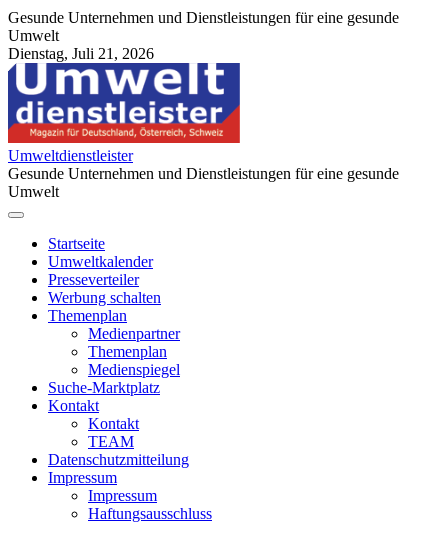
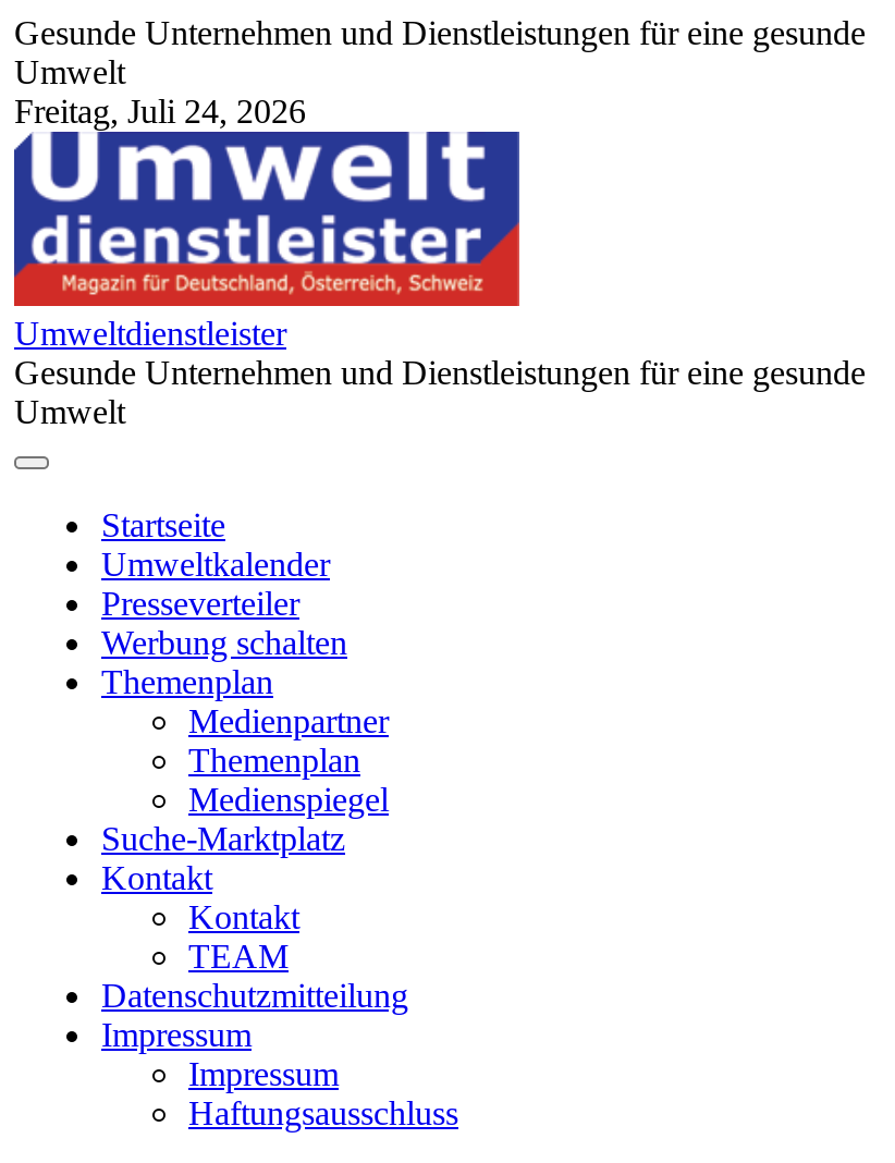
- Dienstag, Juli 21, 2026
+ Freitag, Juli 24, 2026
